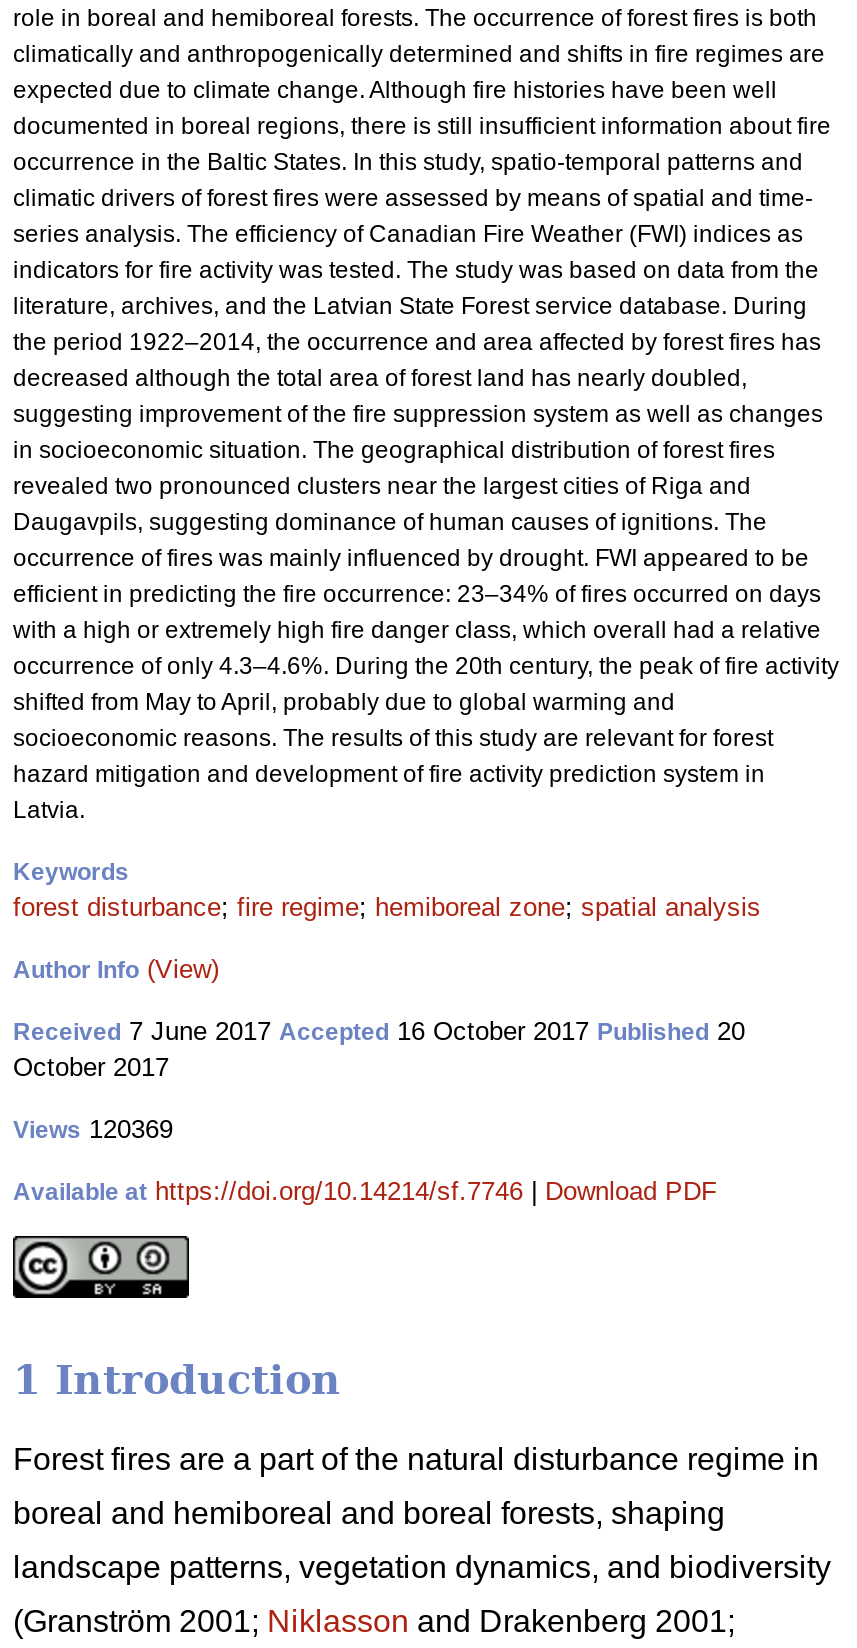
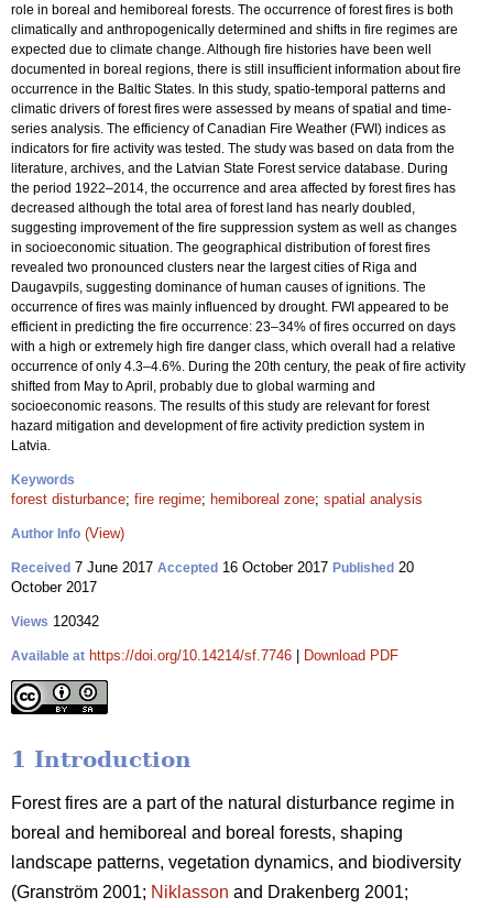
- Views 120369
+ Views 120342
